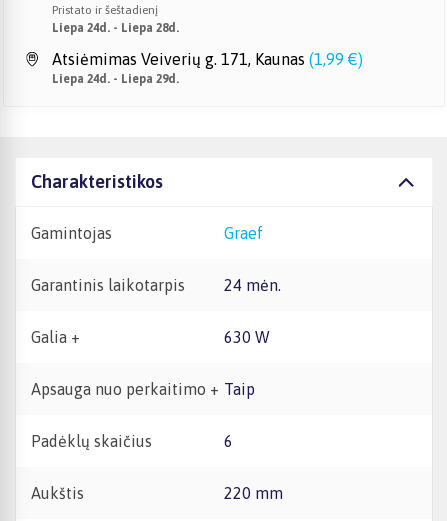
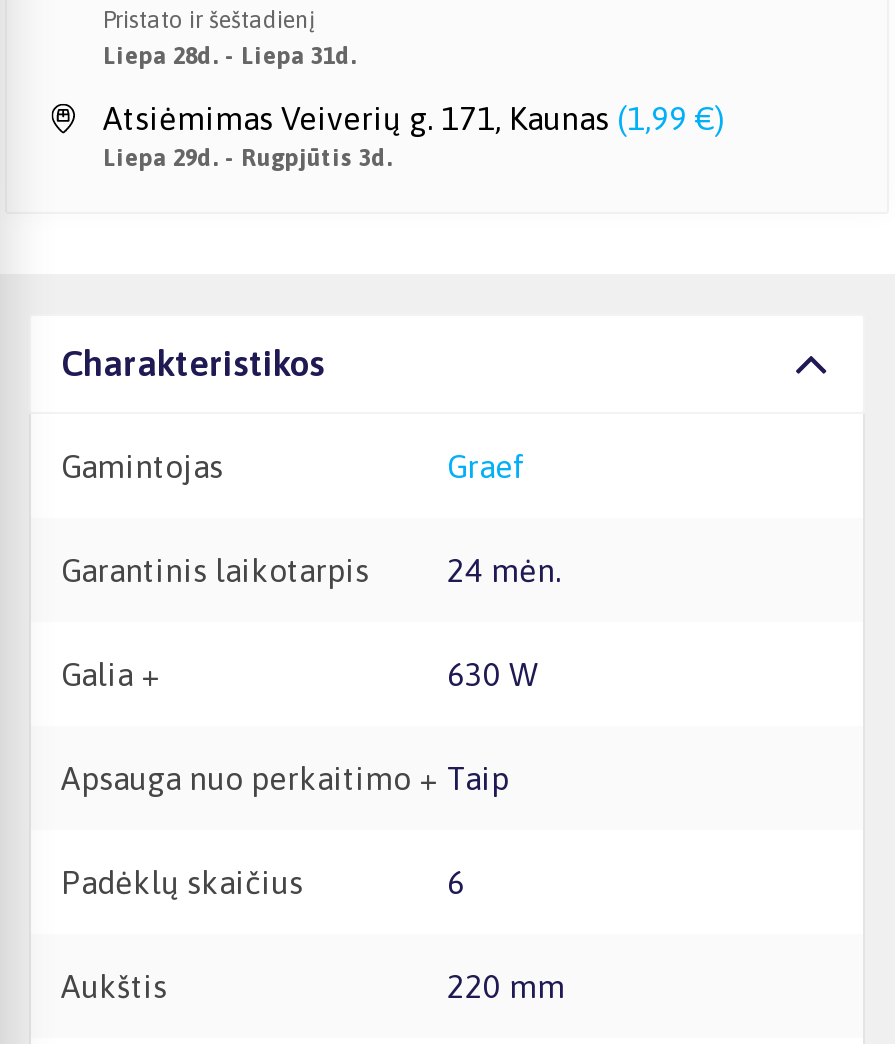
- Liepa 24d. - Liepa 28d.
+ Liepa 28d. - Liepa 31d.

- Liepa 24d. - Liepa 29d.
+ Liepa 29d. - Rugpjūtis 3d.
